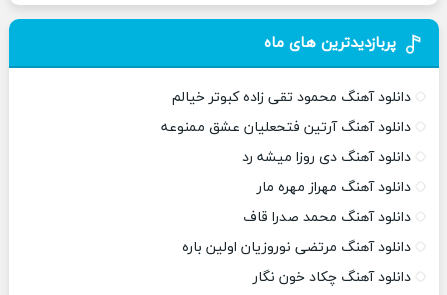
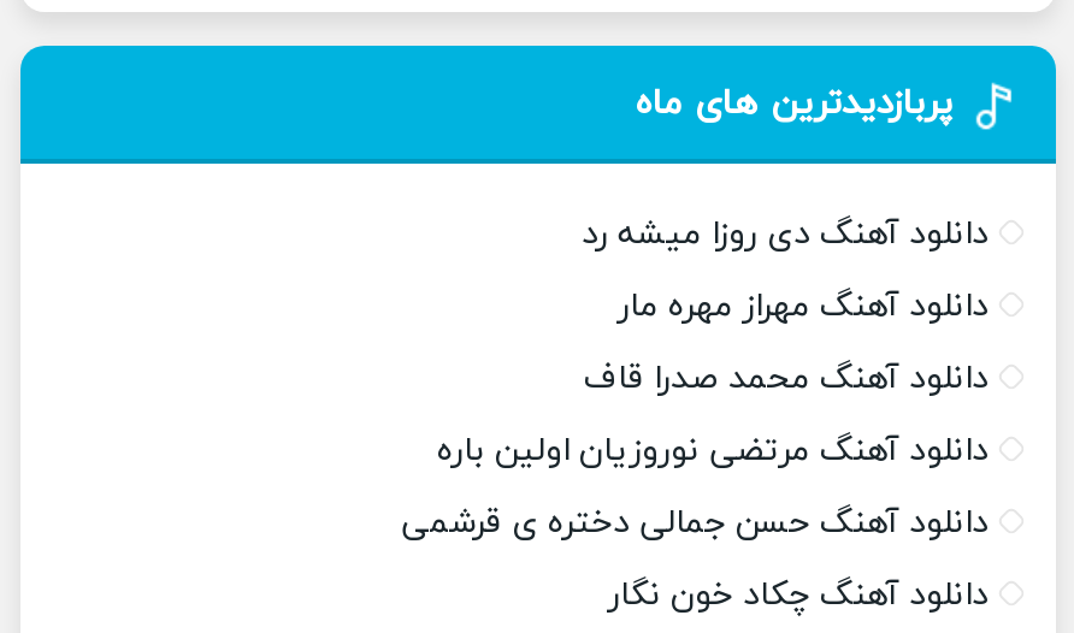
- دانلود آهنگ محمود تقی زاده کبوتر خیالم
- دانلود آهنگ آرتین فتحعلیان عشق ممنوعه

moved up: دانلود آهنگ دی روزا میشه رد | دانلود آهنگ مهراز مهره مار | دانلود آهنگ محمد صدرا قاف | دانلود آهنگ مرتضی نوروزیان اولین باره

+ دانلود آهنگ حسن جمالی دختره ی قرشمی
